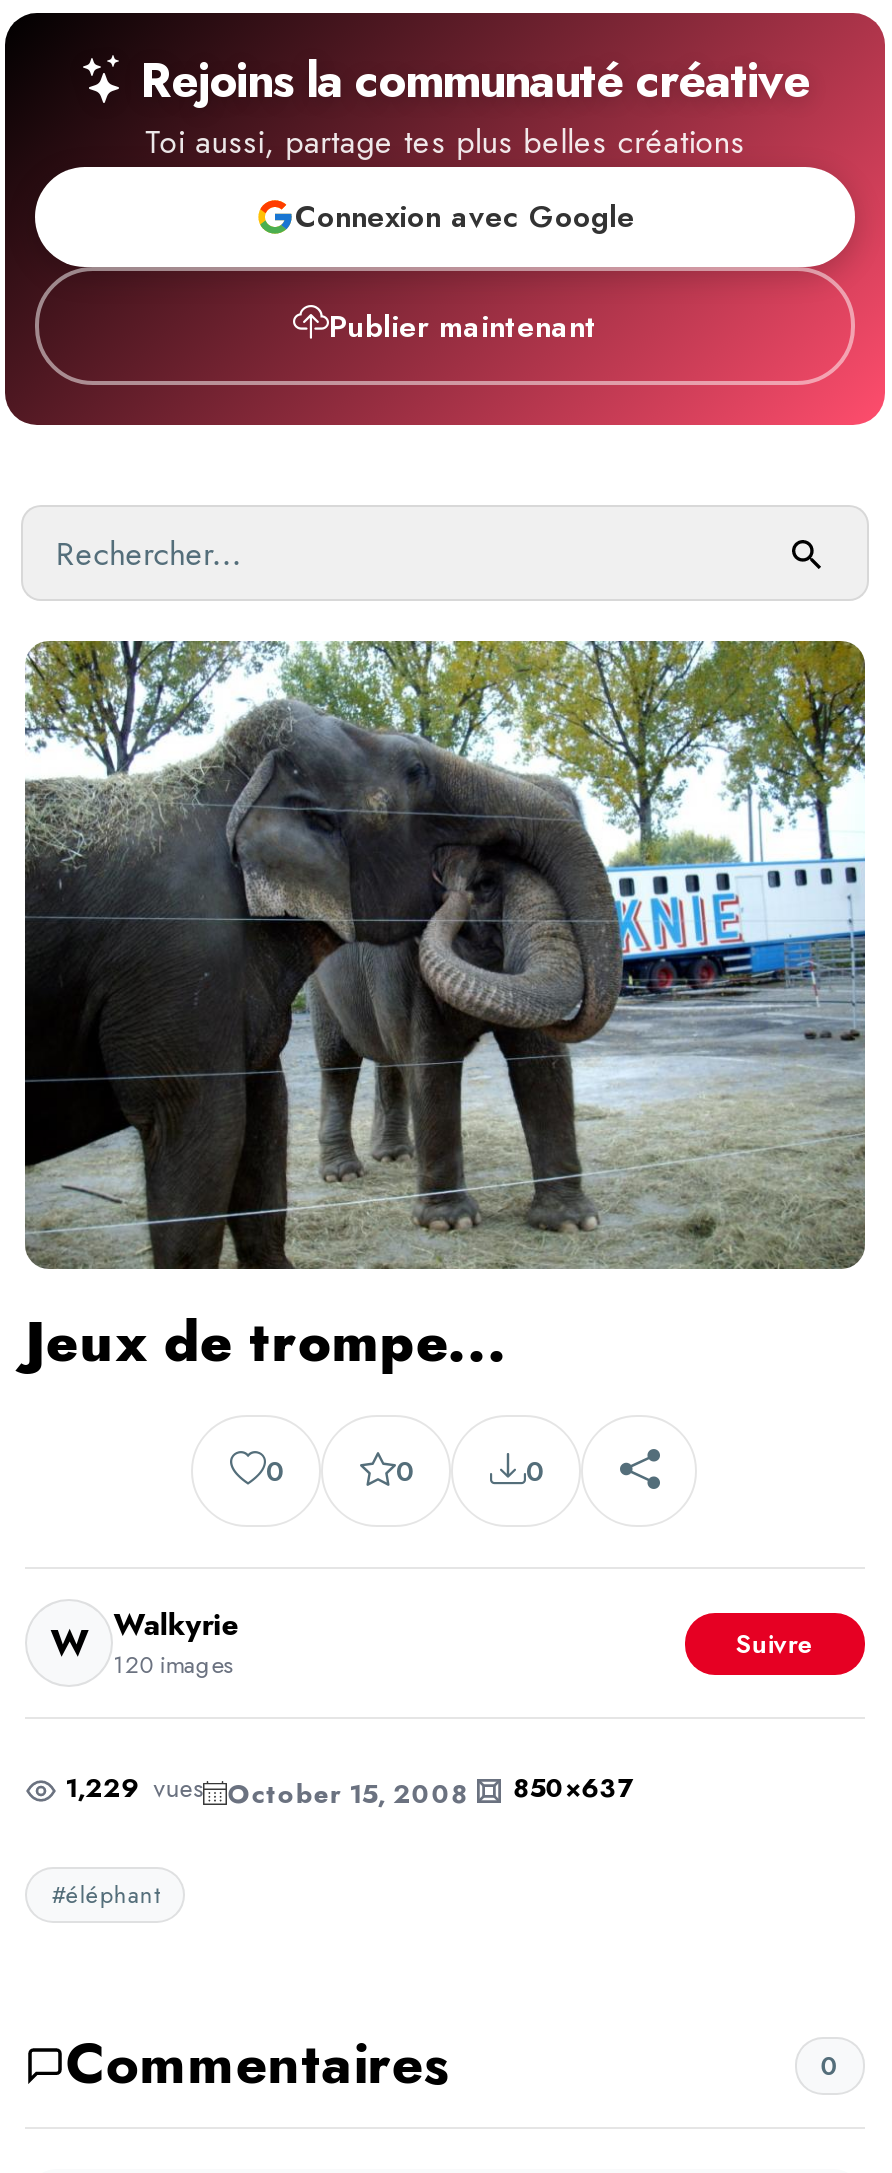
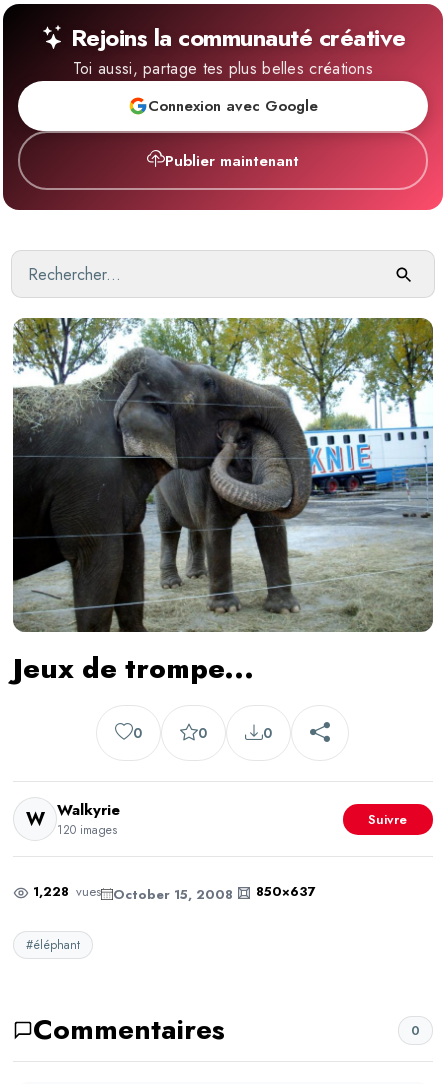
- 1,229 vues October 15, 2008 850×637
+ 1,228 vues October 15, 2008 850×637
